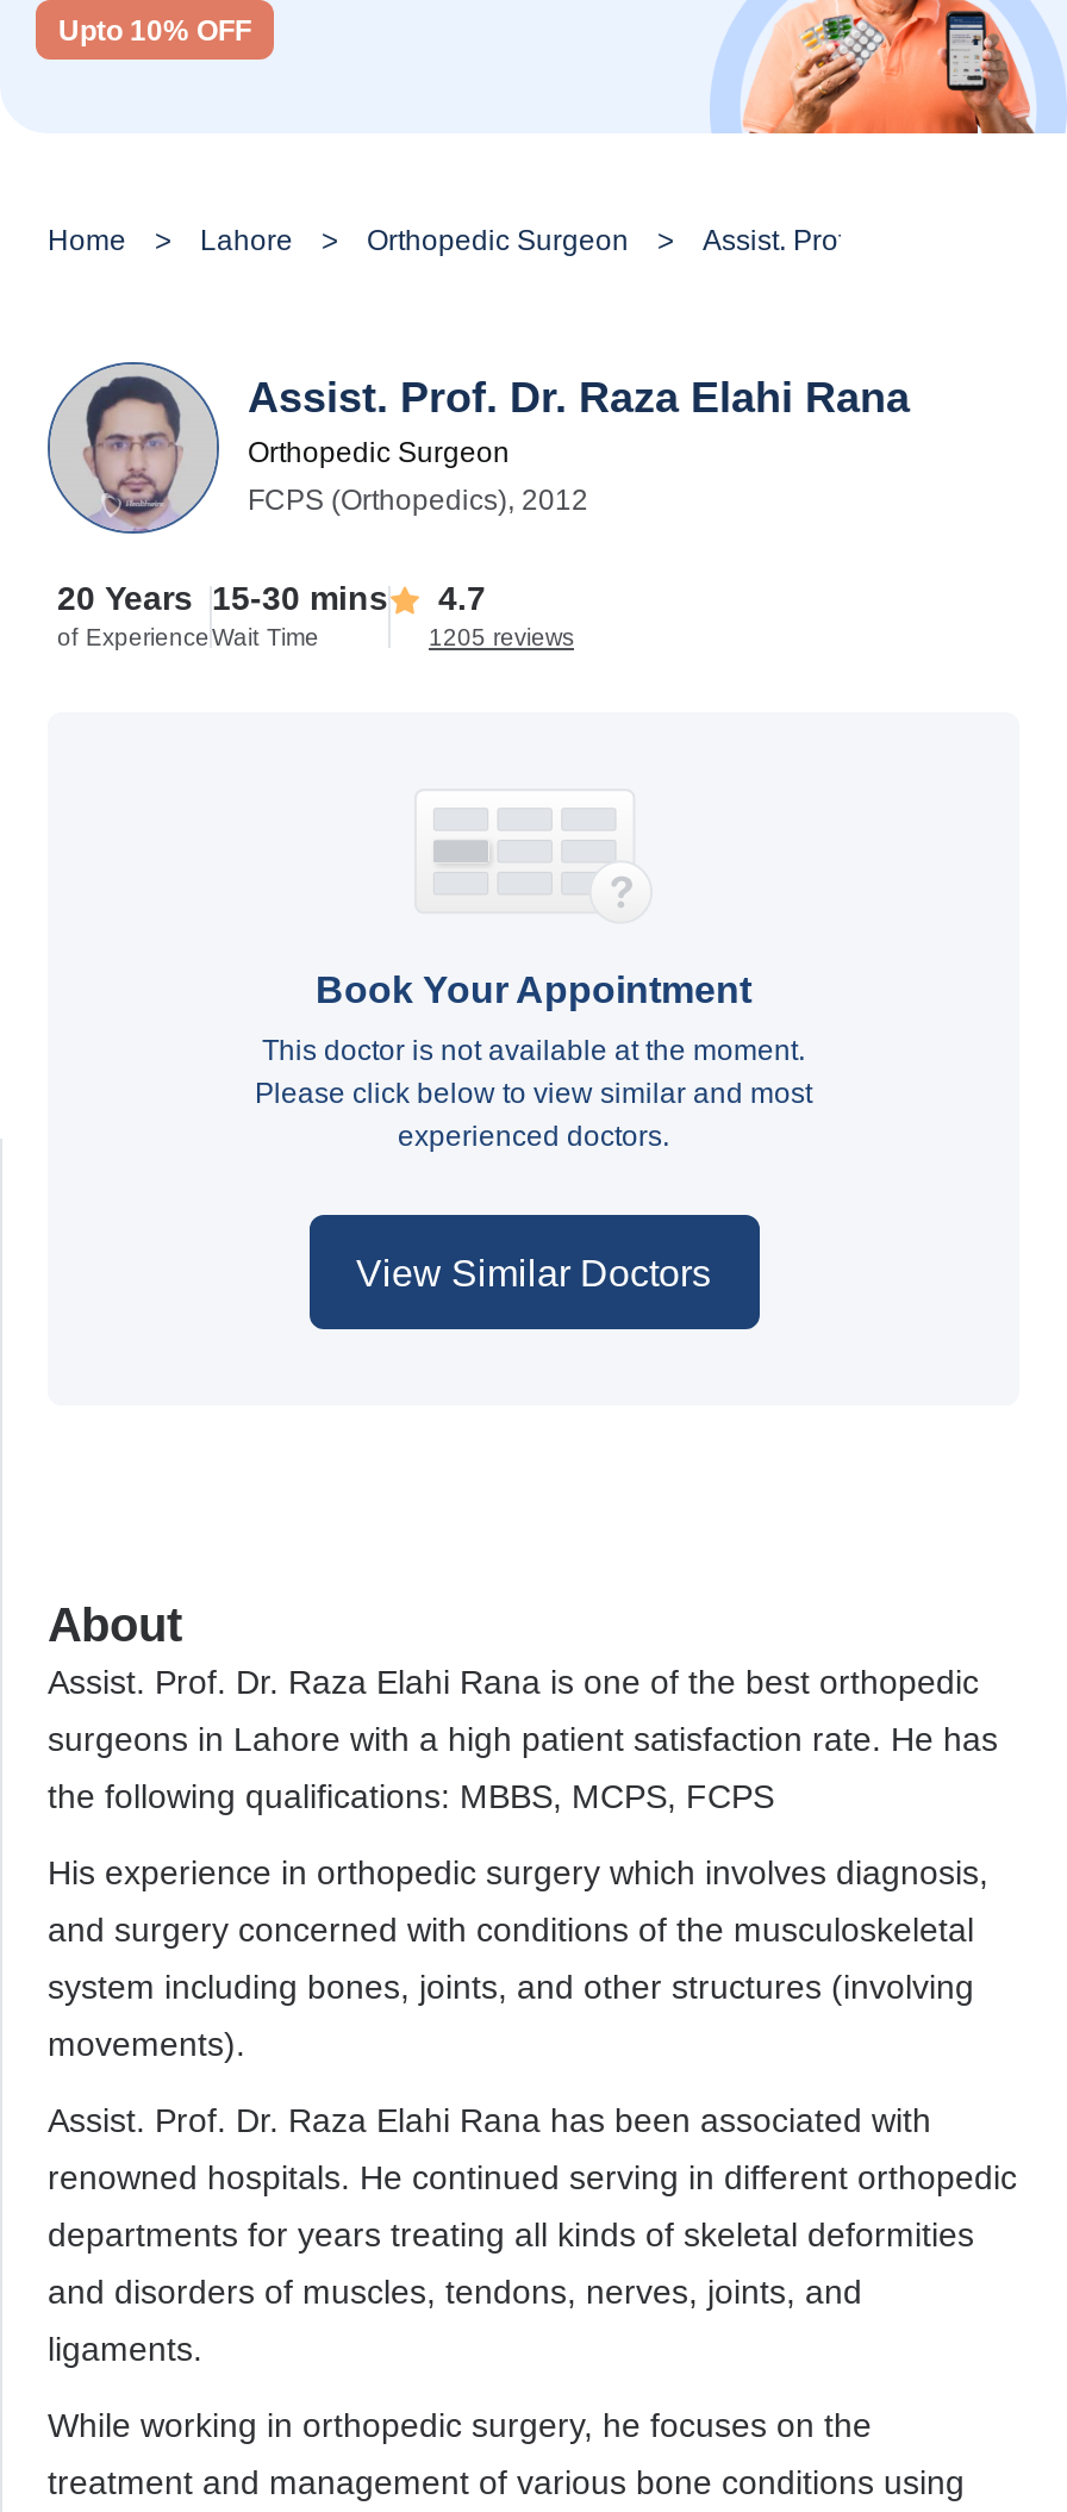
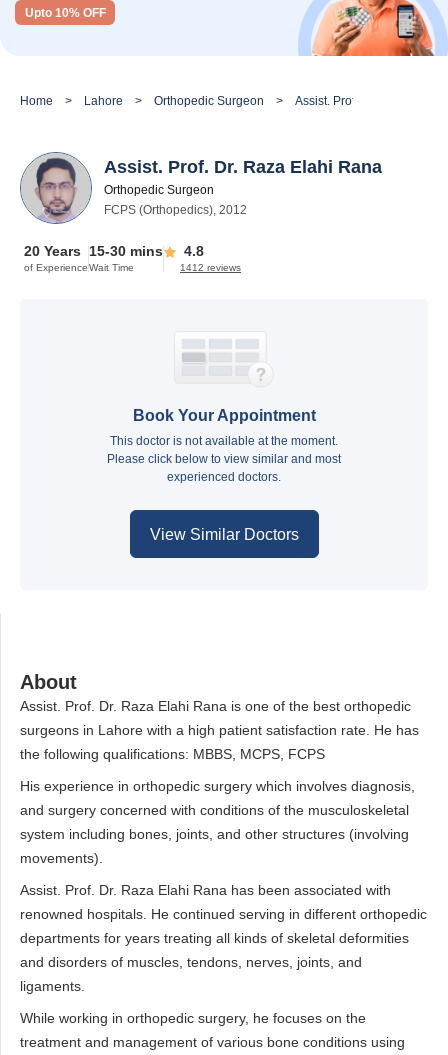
- 20 Years 15-30 mins 4.7
+ 20 Years 15-30 mins 4.8

- 1205 reviews
+ 1412 reviews
